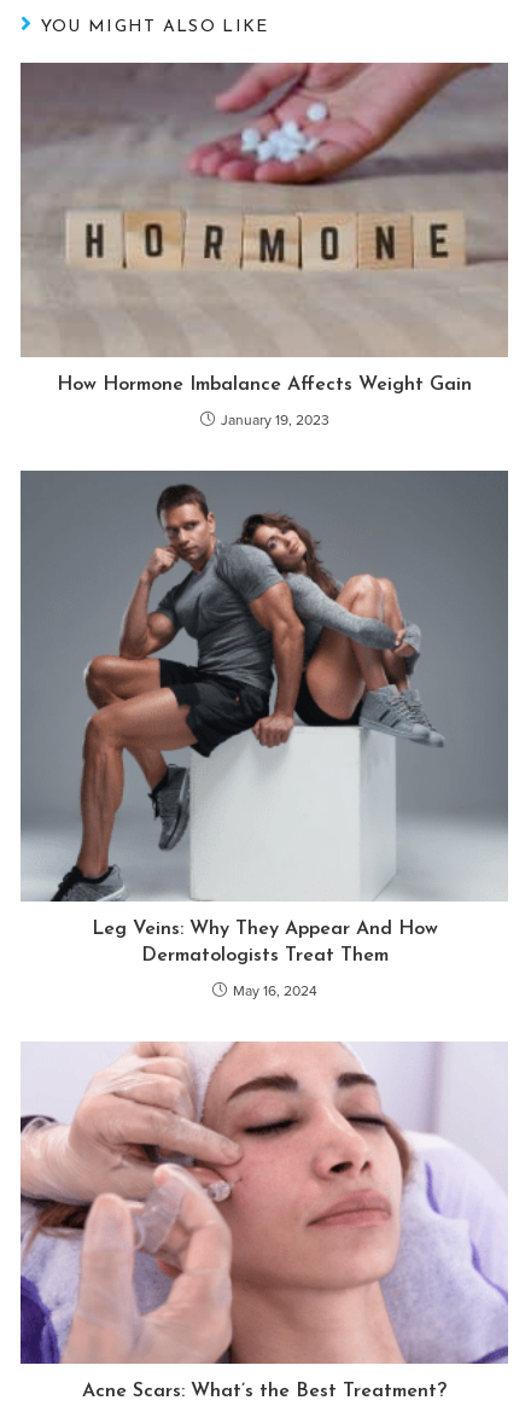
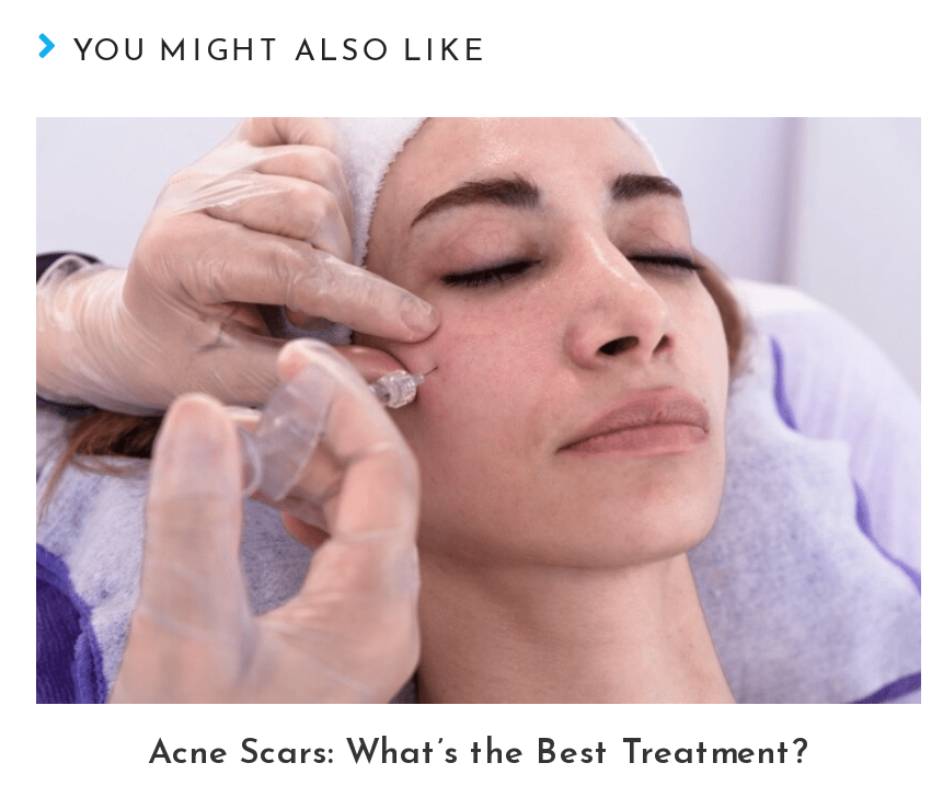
- [image]
- How Hormone Imbalance Affects Weight Gain
- January 19, 2023

- [image]
- Leg Veins: Why They Appear And How
- Dermatologists Treat Them
- May 16, 2024
